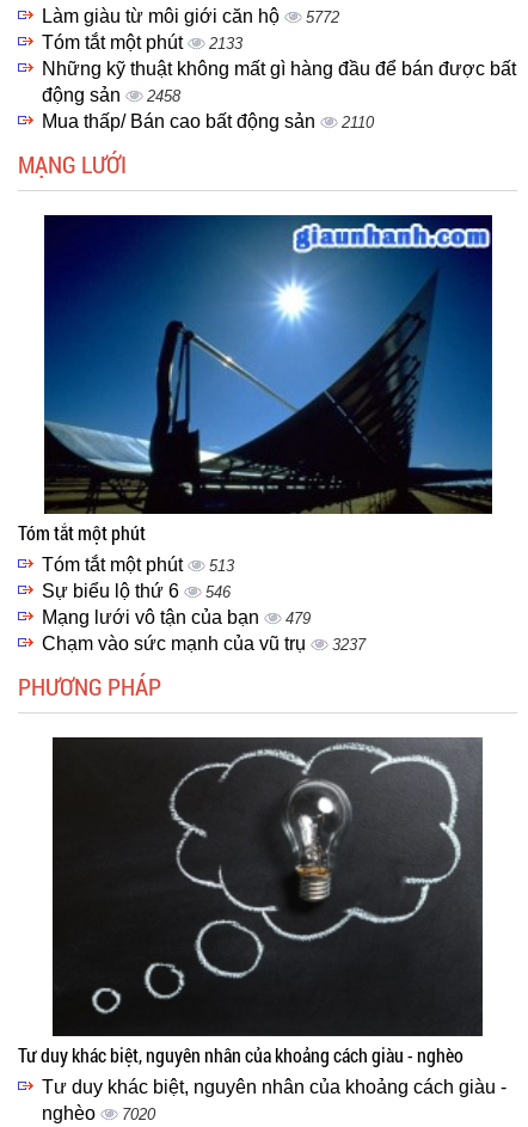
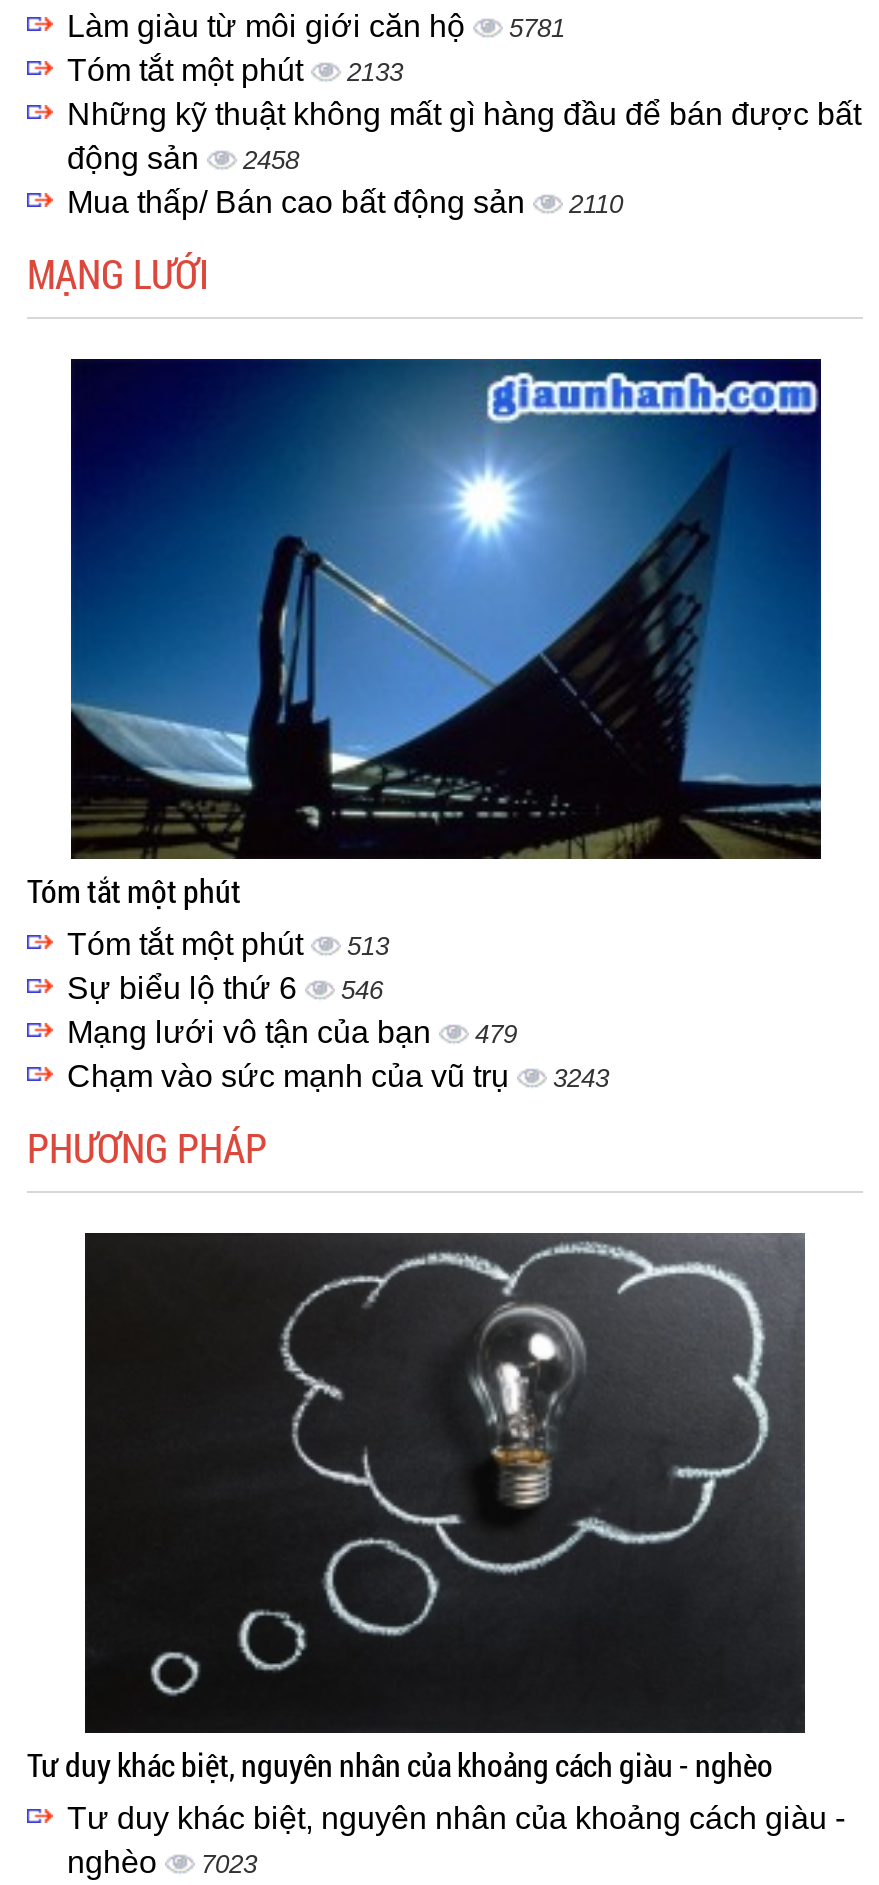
- Làm giàu từ môi giới căn hộ 5772
+ Làm giàu từ môi giới căn hộ 5781

- Chạm vào sức mạnh của vũ trụ 3237
+ Chạm vào sức mạnh của vũ trụ 3243

- nghèo 7020
+ nghèo 7023
